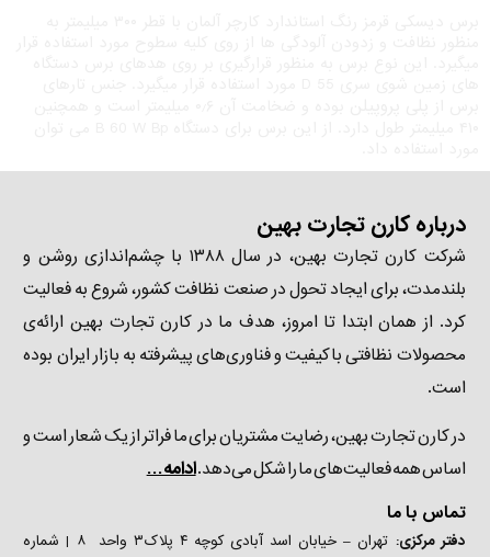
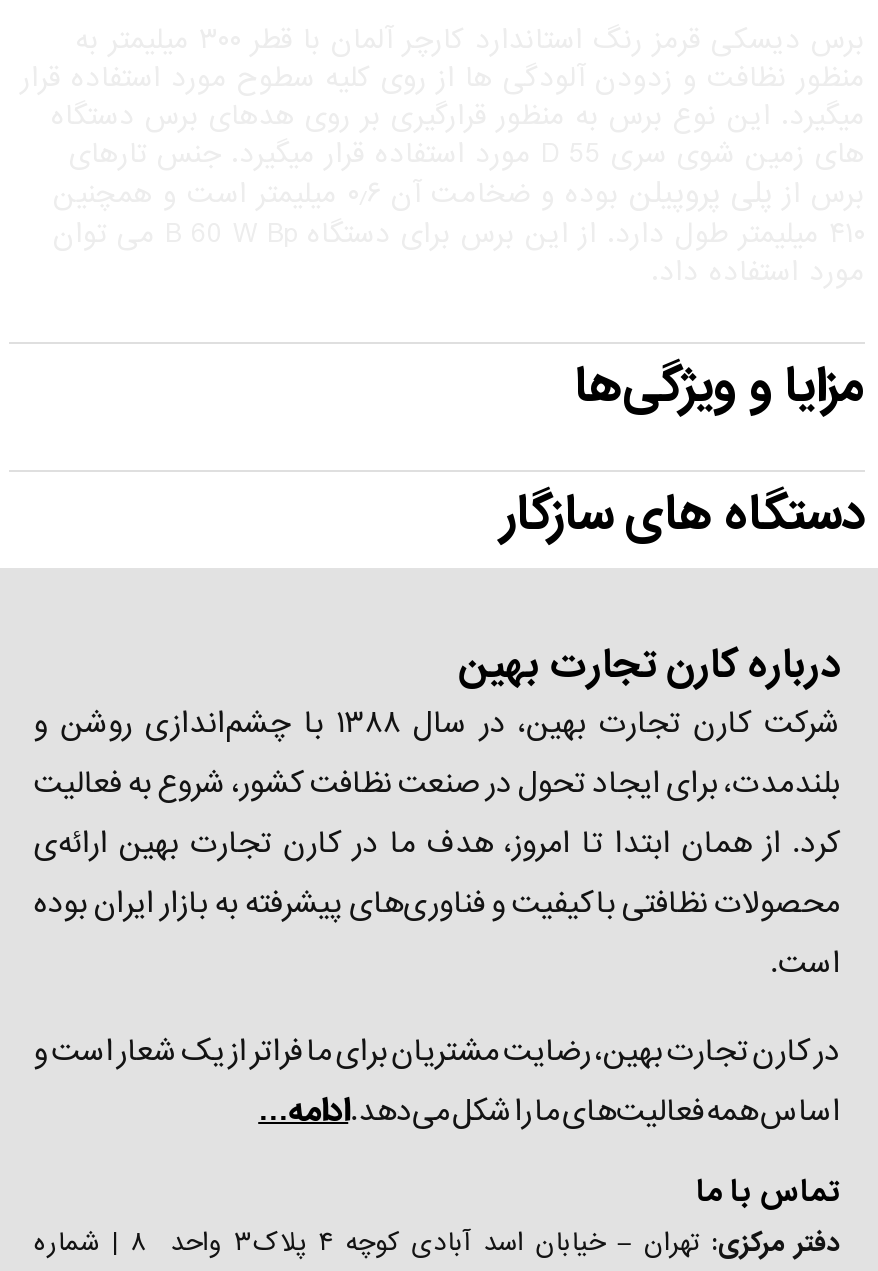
+ مزایا و ویژگی‌ها
+ دستگاه های سازگار
